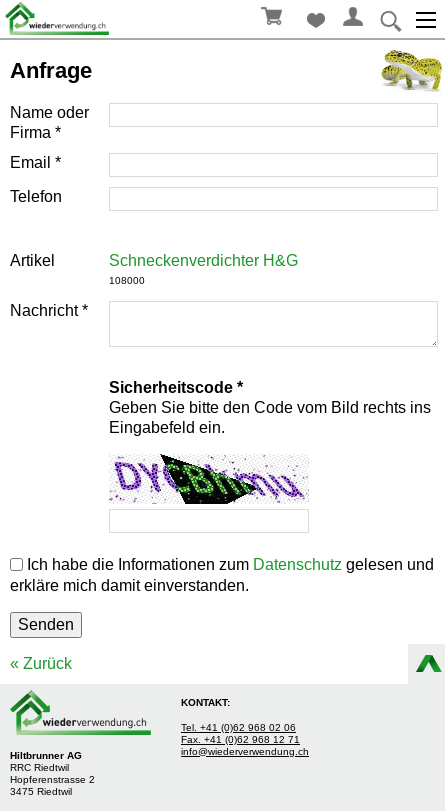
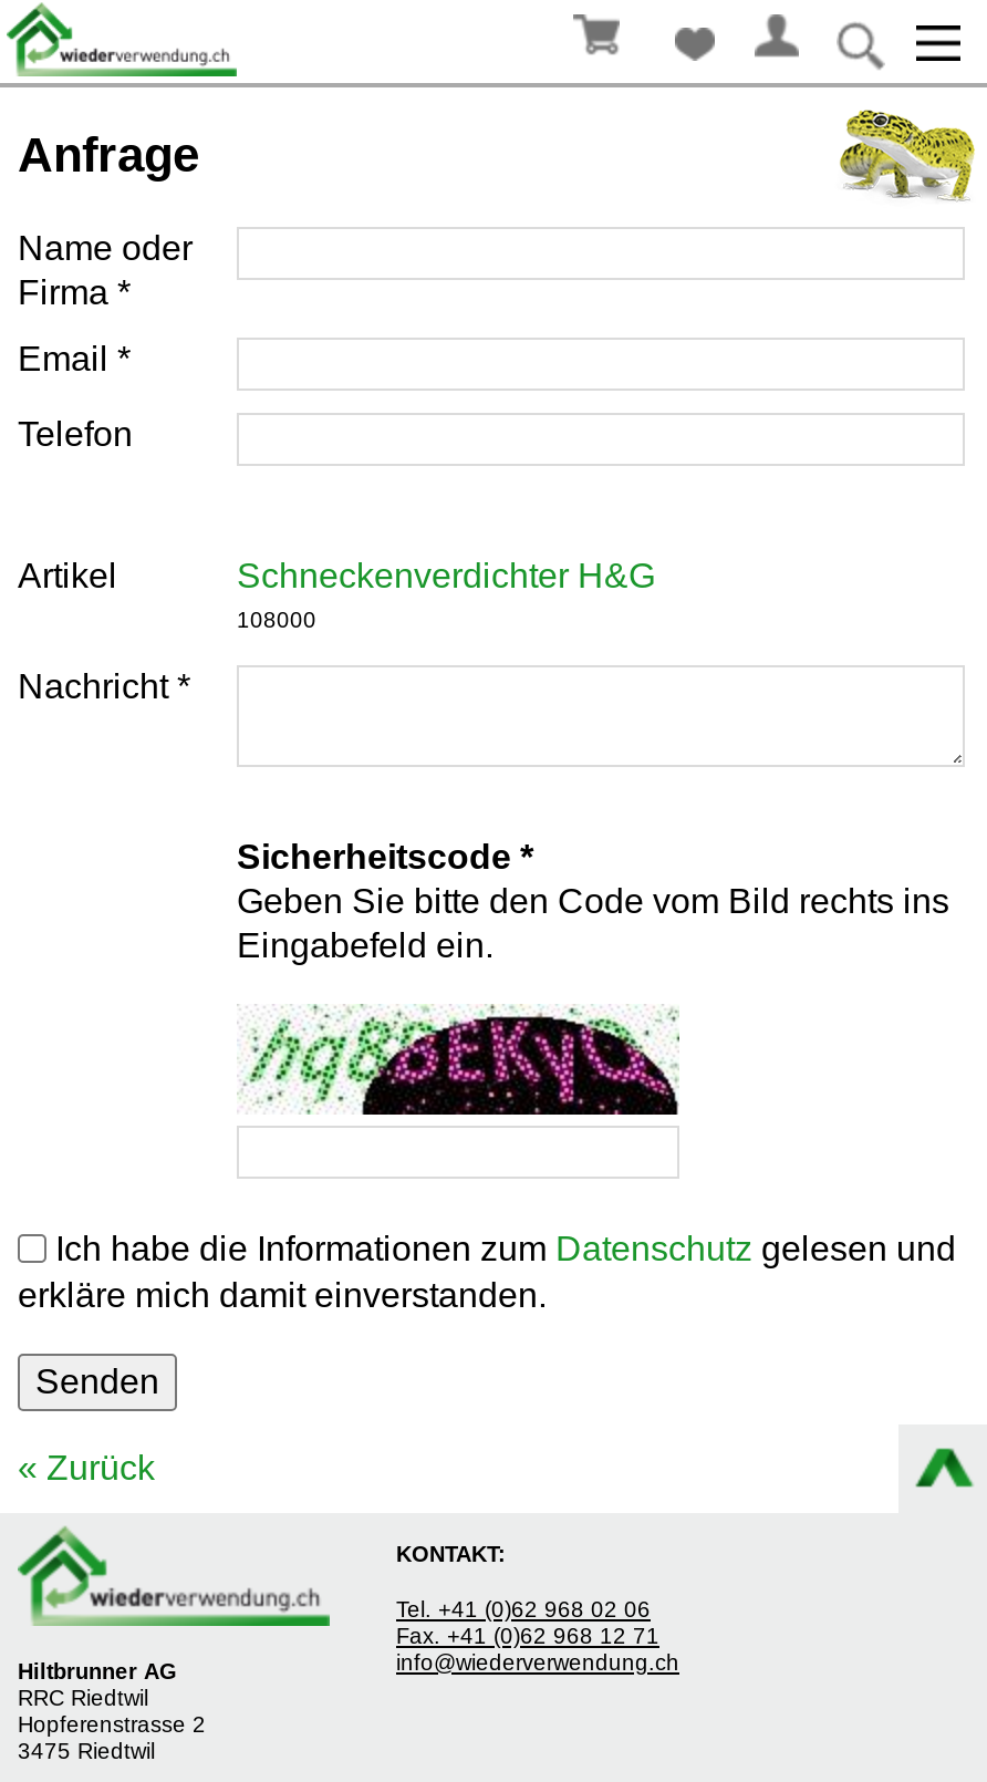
- [image]
+ [image]
